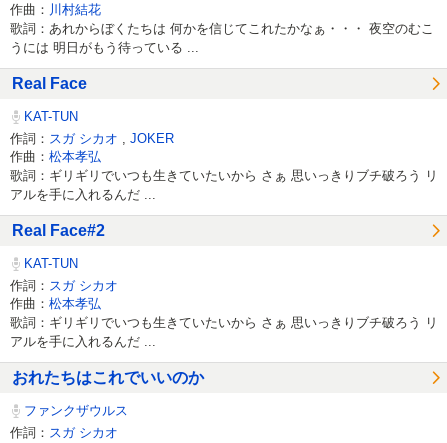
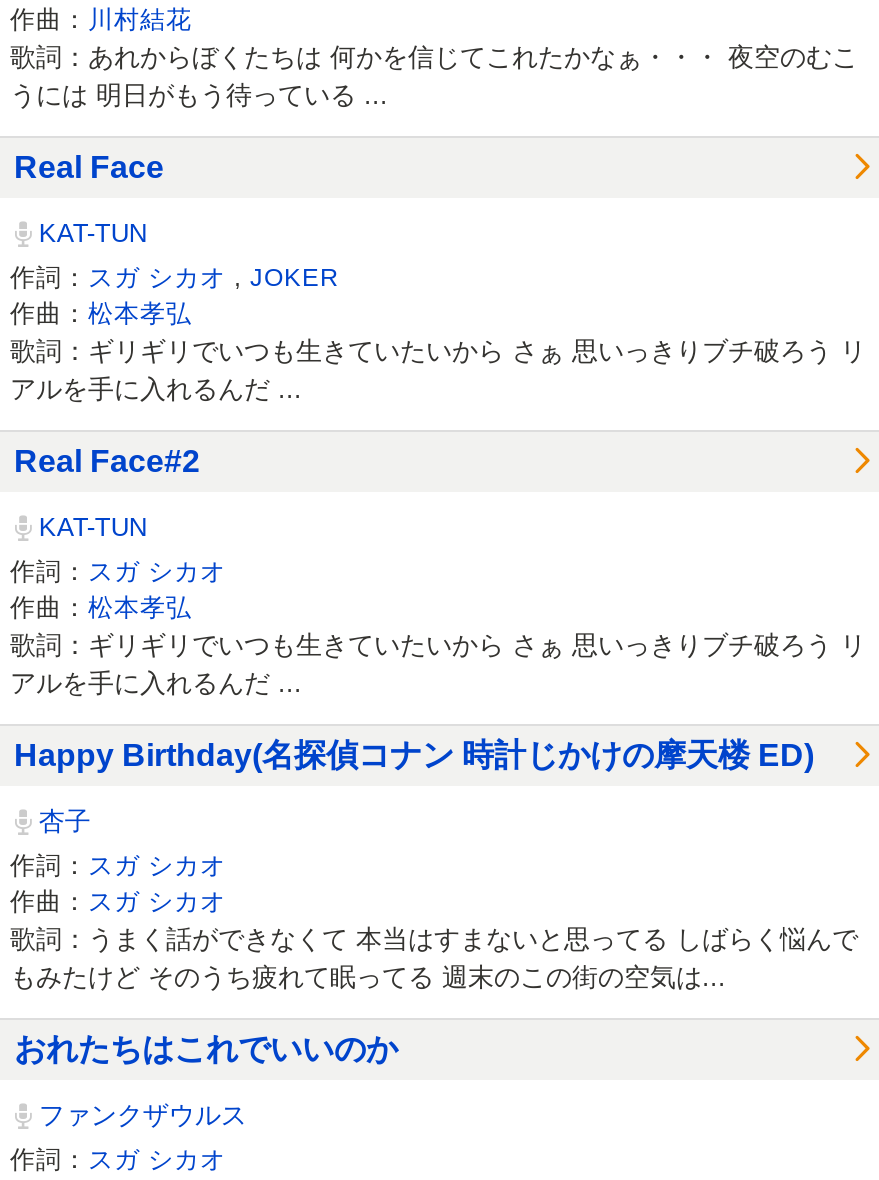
+ Happy Birthday(名探偵コナン 時計じかけの摩天楼 ED)
+ 杏子
+ 作詞：スガ シカオ
+ 作曲：スガ シカオ
+ 歌詞：うまく話ができなくて 本当はすまないと思ってる しばらく悩んで
+ もみたけど そのうち疲れて眠ってる 週末のこの街の空気は...
